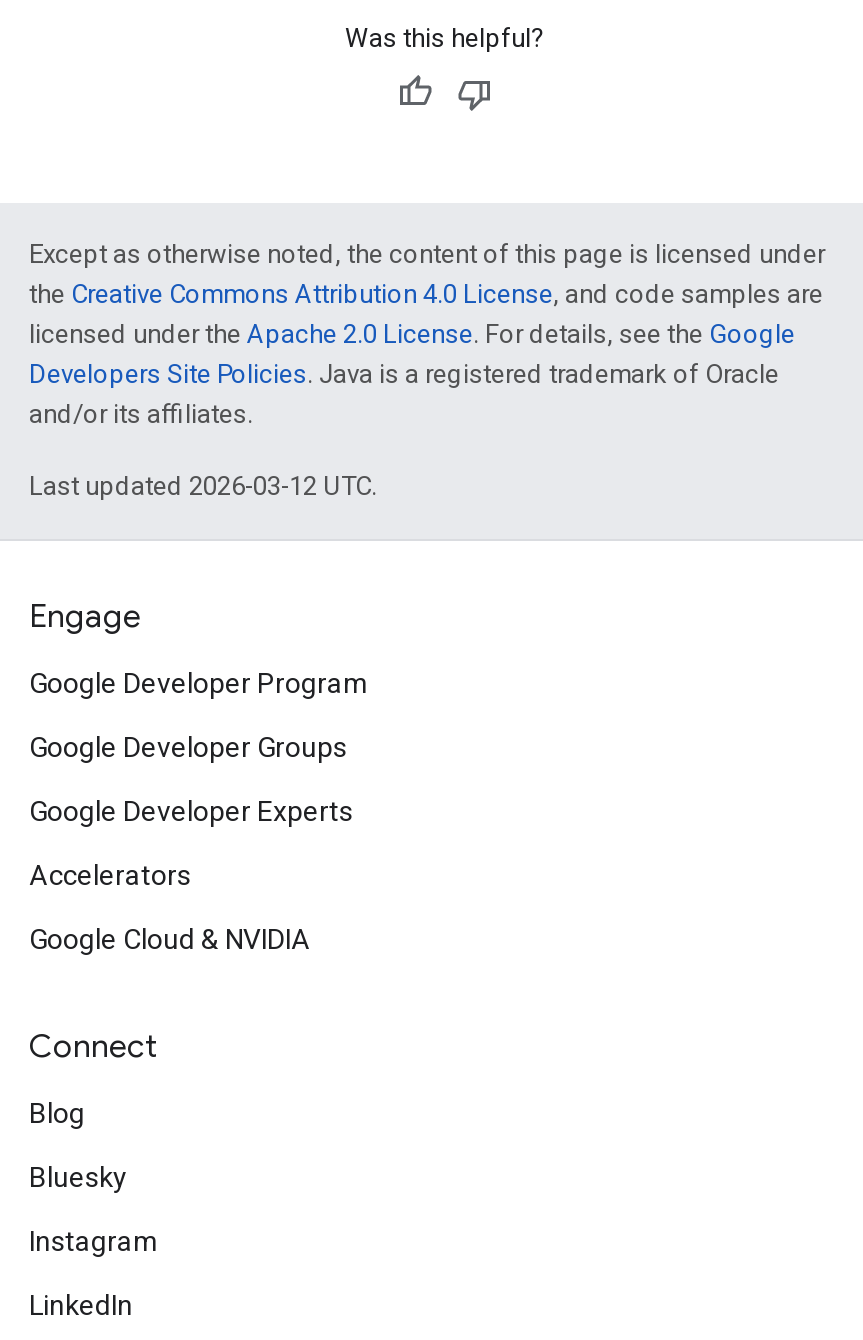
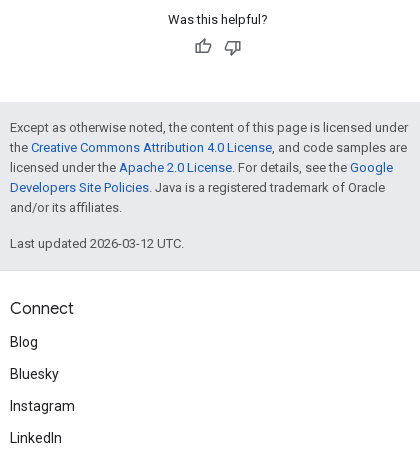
- Engage
- Google Developer Program
- Google Developer Groups
- Google Developer Experts
- Accelerators
- Google Cloud & NVIDIA
